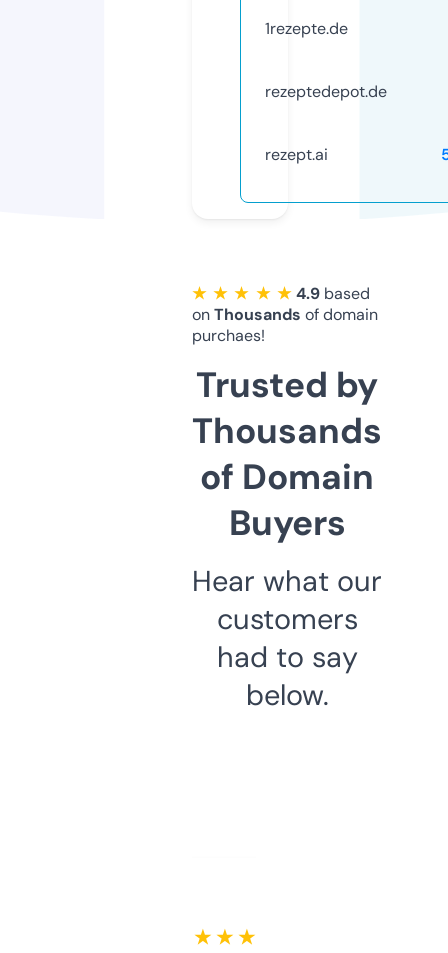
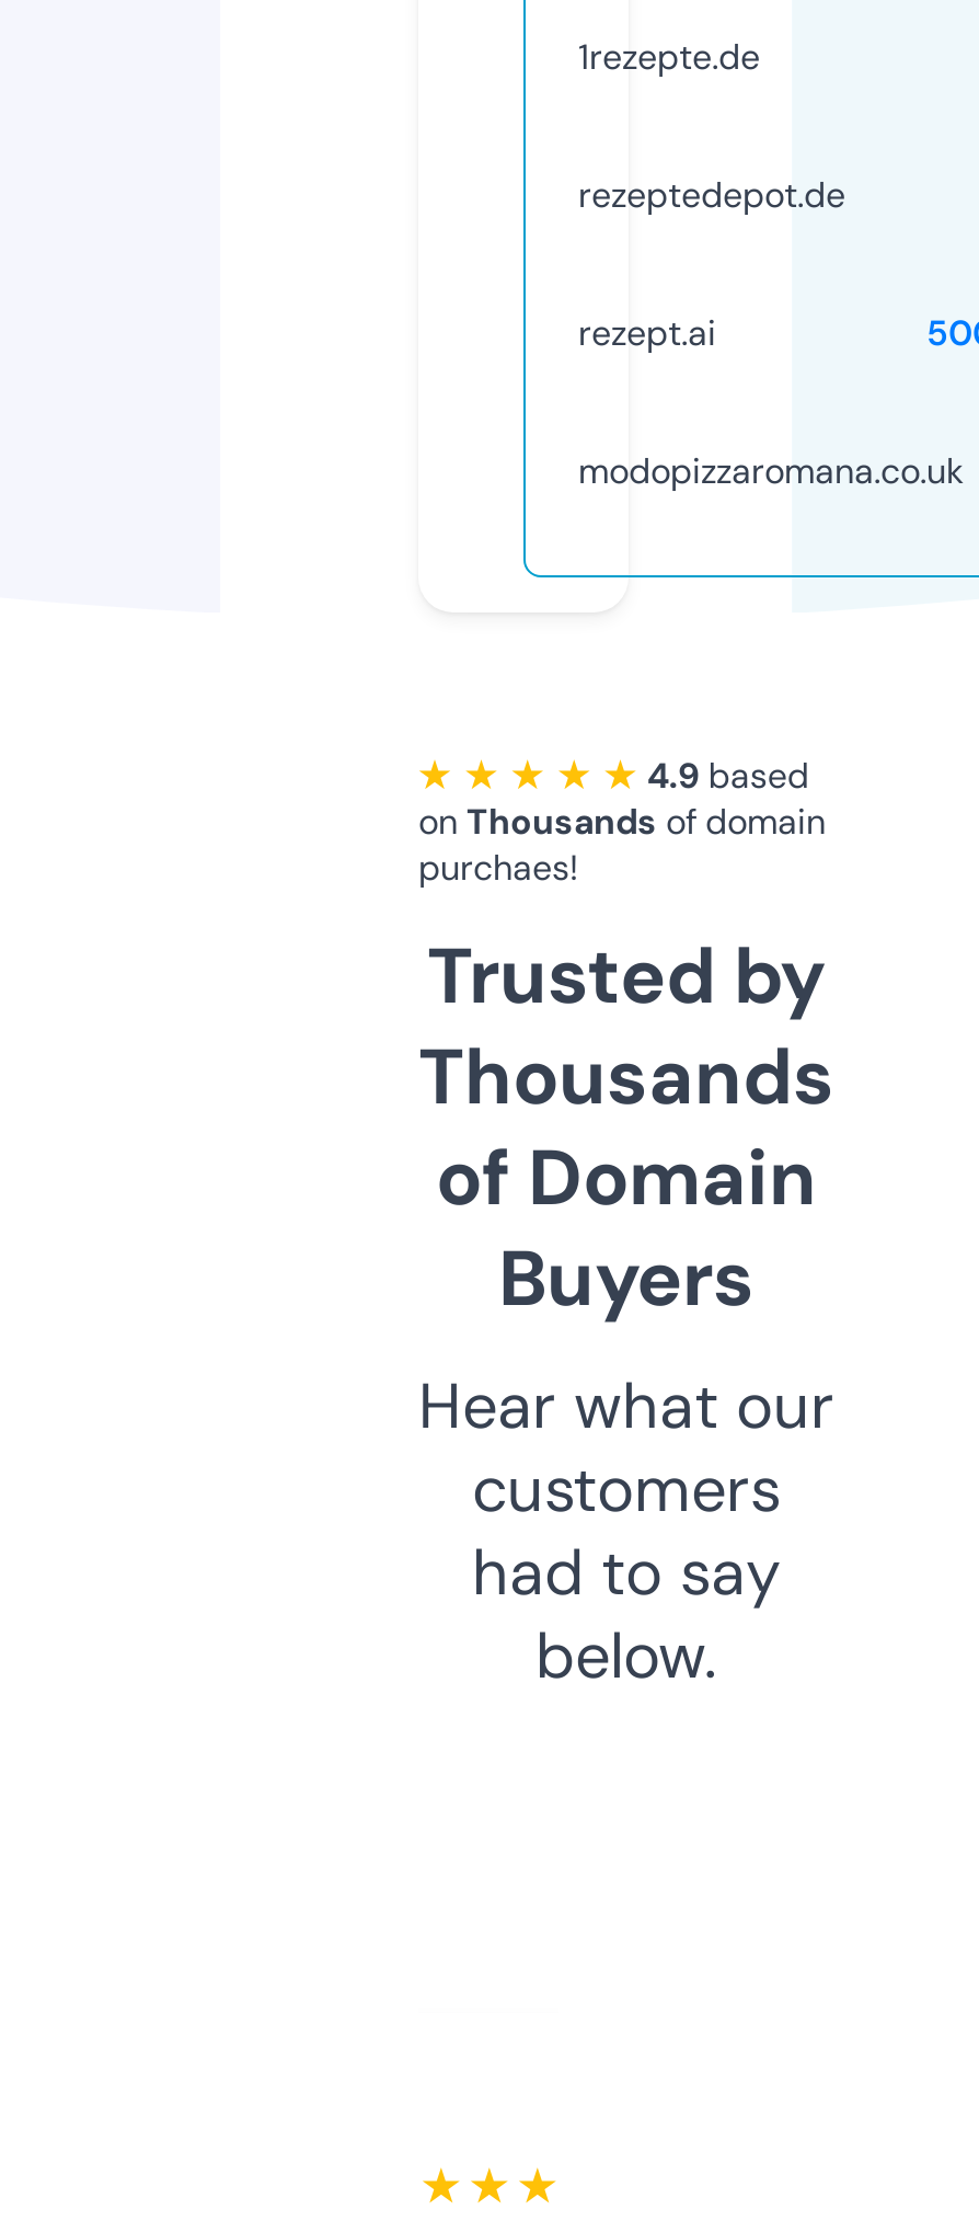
+ modopizzaromana.co.uk
